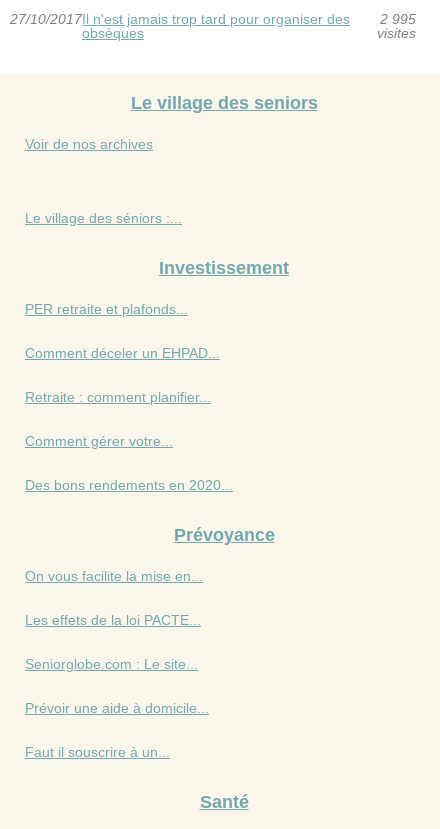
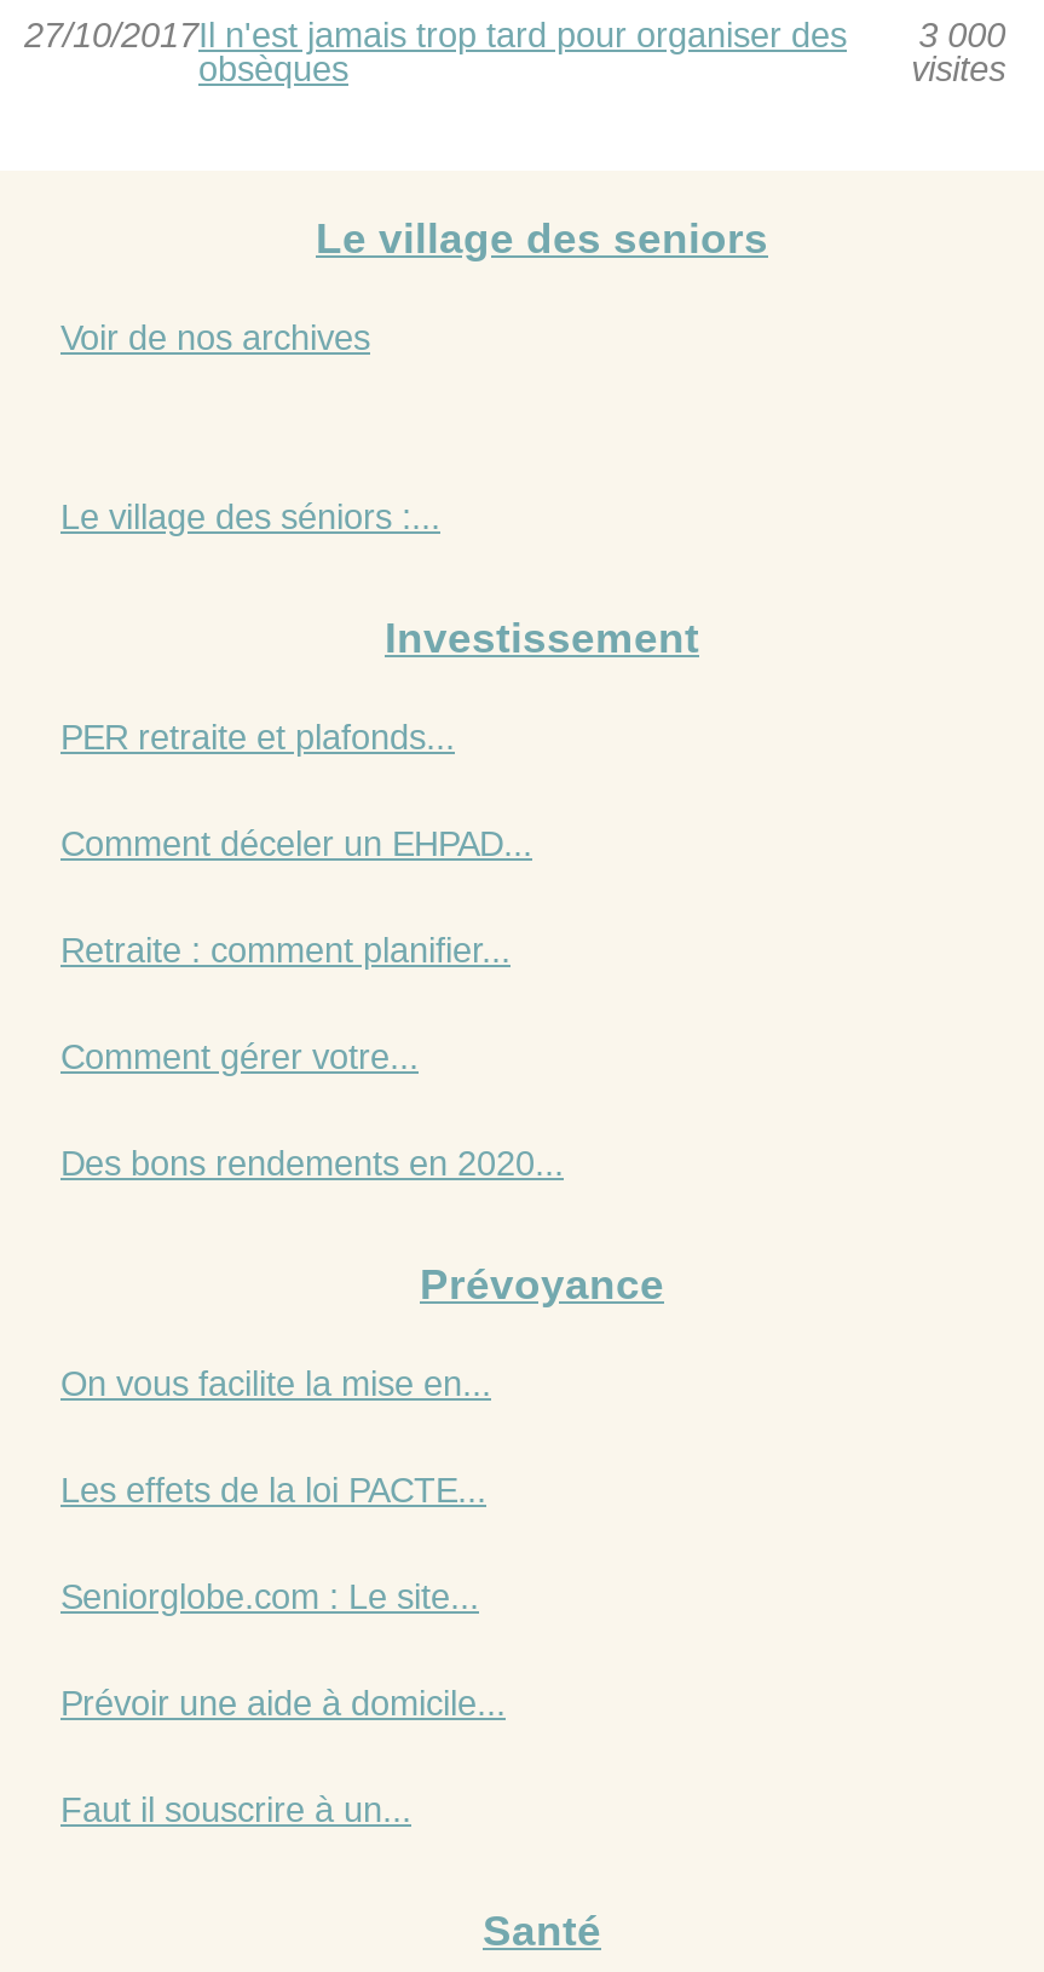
- 27/10/2017Il n'est jamais trop tard pour organiser des 2 995
+ 27/10/2017Il n'est jamais trop tard pour organiser des 3 000
